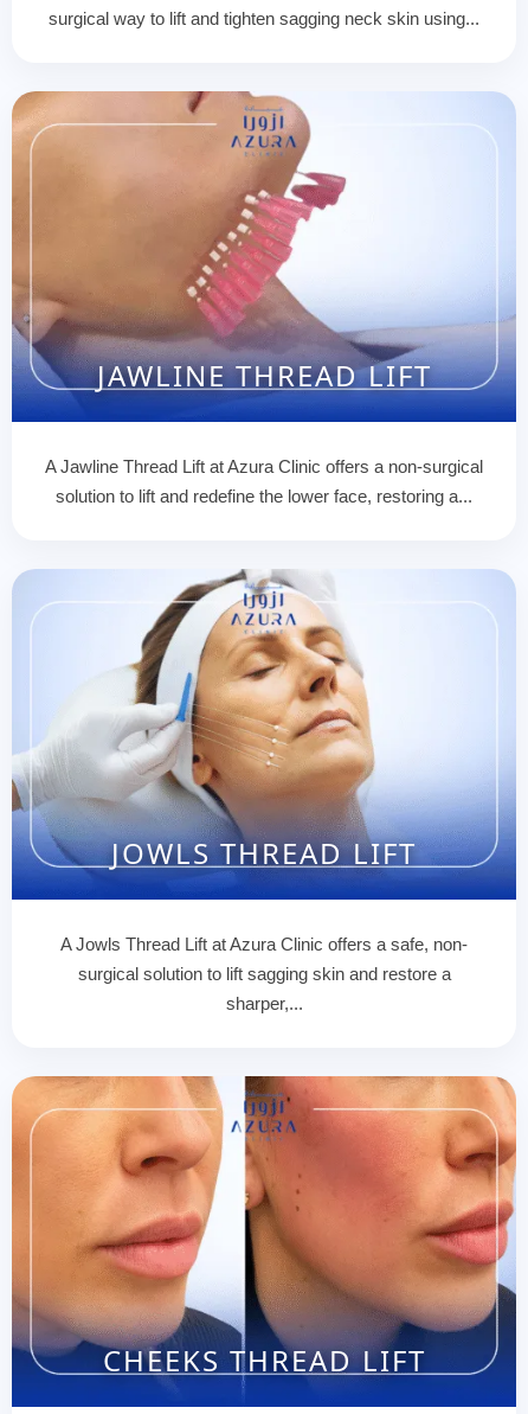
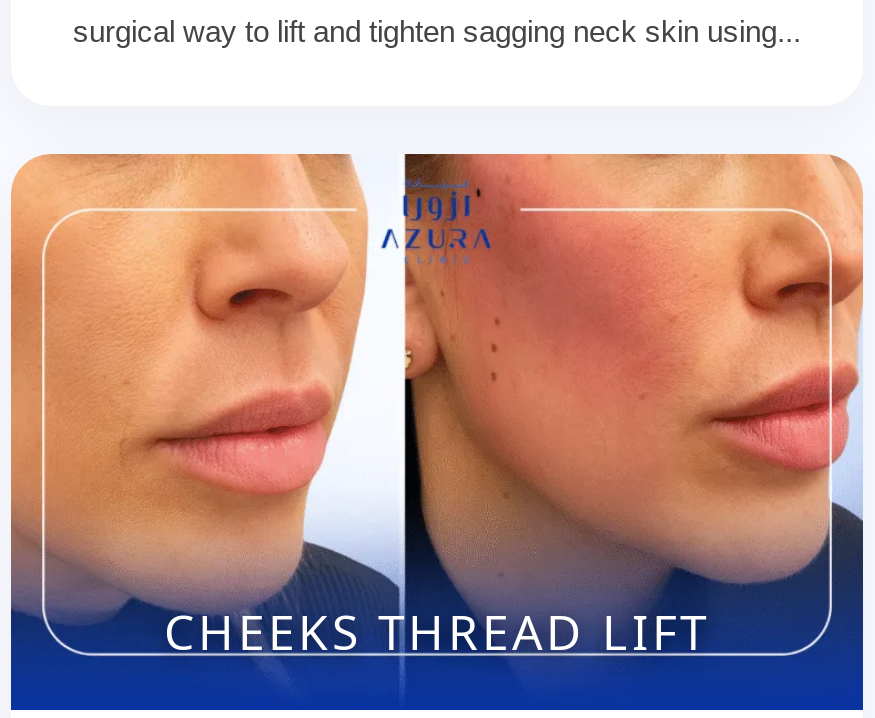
- [image]
- JAWLINE THREAD LIFT
- A Jawline Thread Lift at Azura Clinic offers a non-surgical
- solution to lift and redefine the lower face, restoring a...

- [image]
- JOWLS THREAD LIFT
- A Jowls Thread Lift at Azura Clinic offers a safe, non-
- surgical solution to lift sagging skin and restore a
- sharper,...
